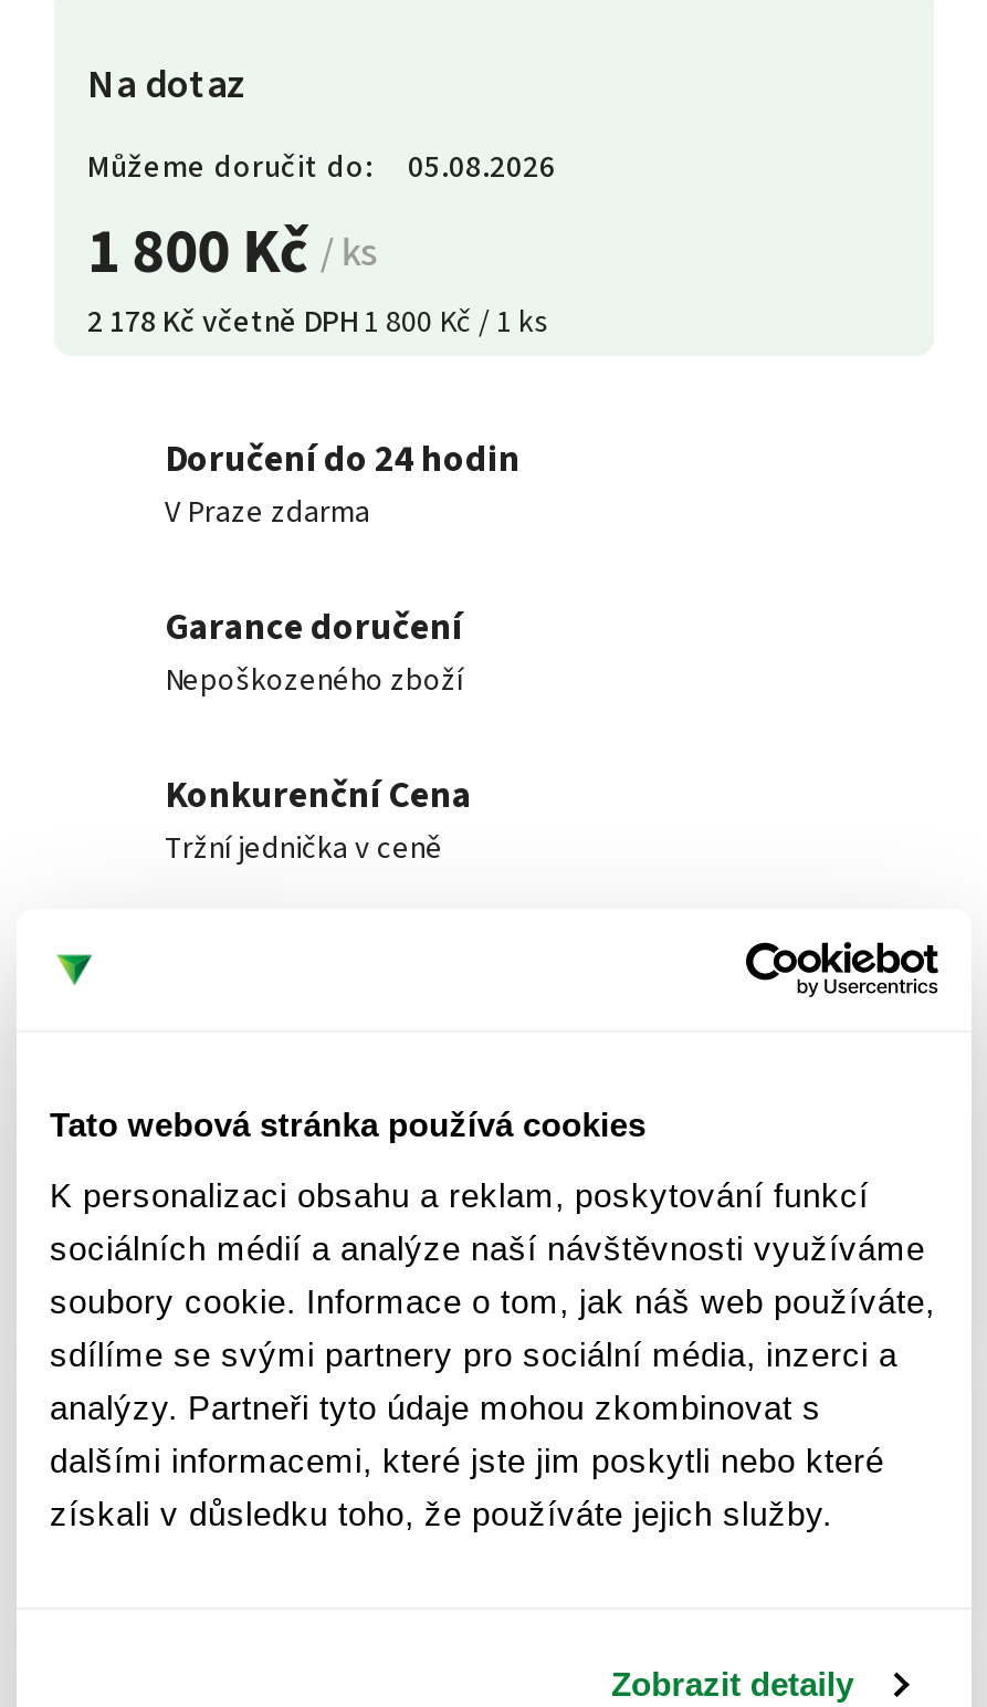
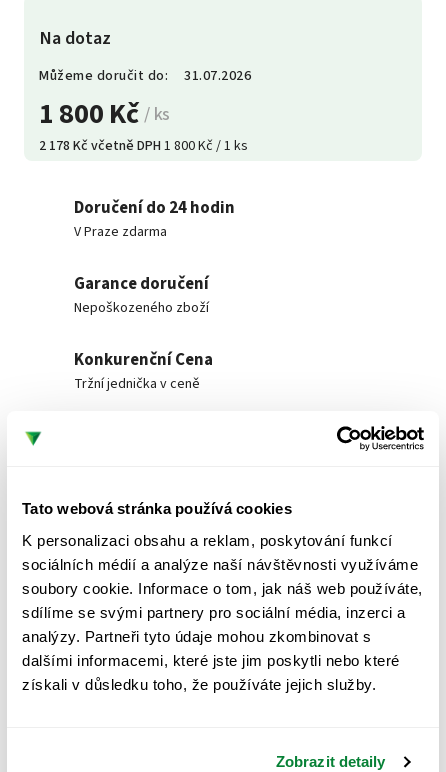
- Můžeme doručit do: 05.08.2026
+ Můžeme doručit do: 31.07.2026
